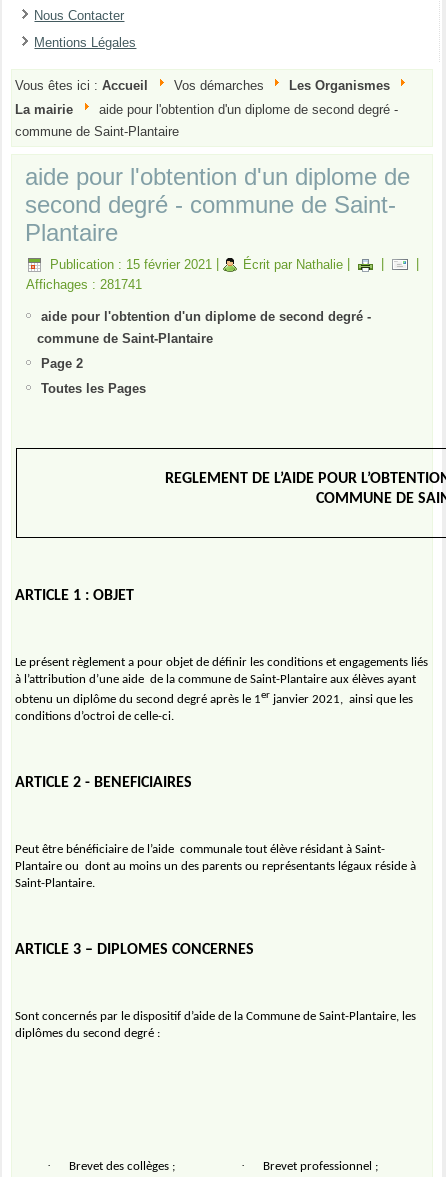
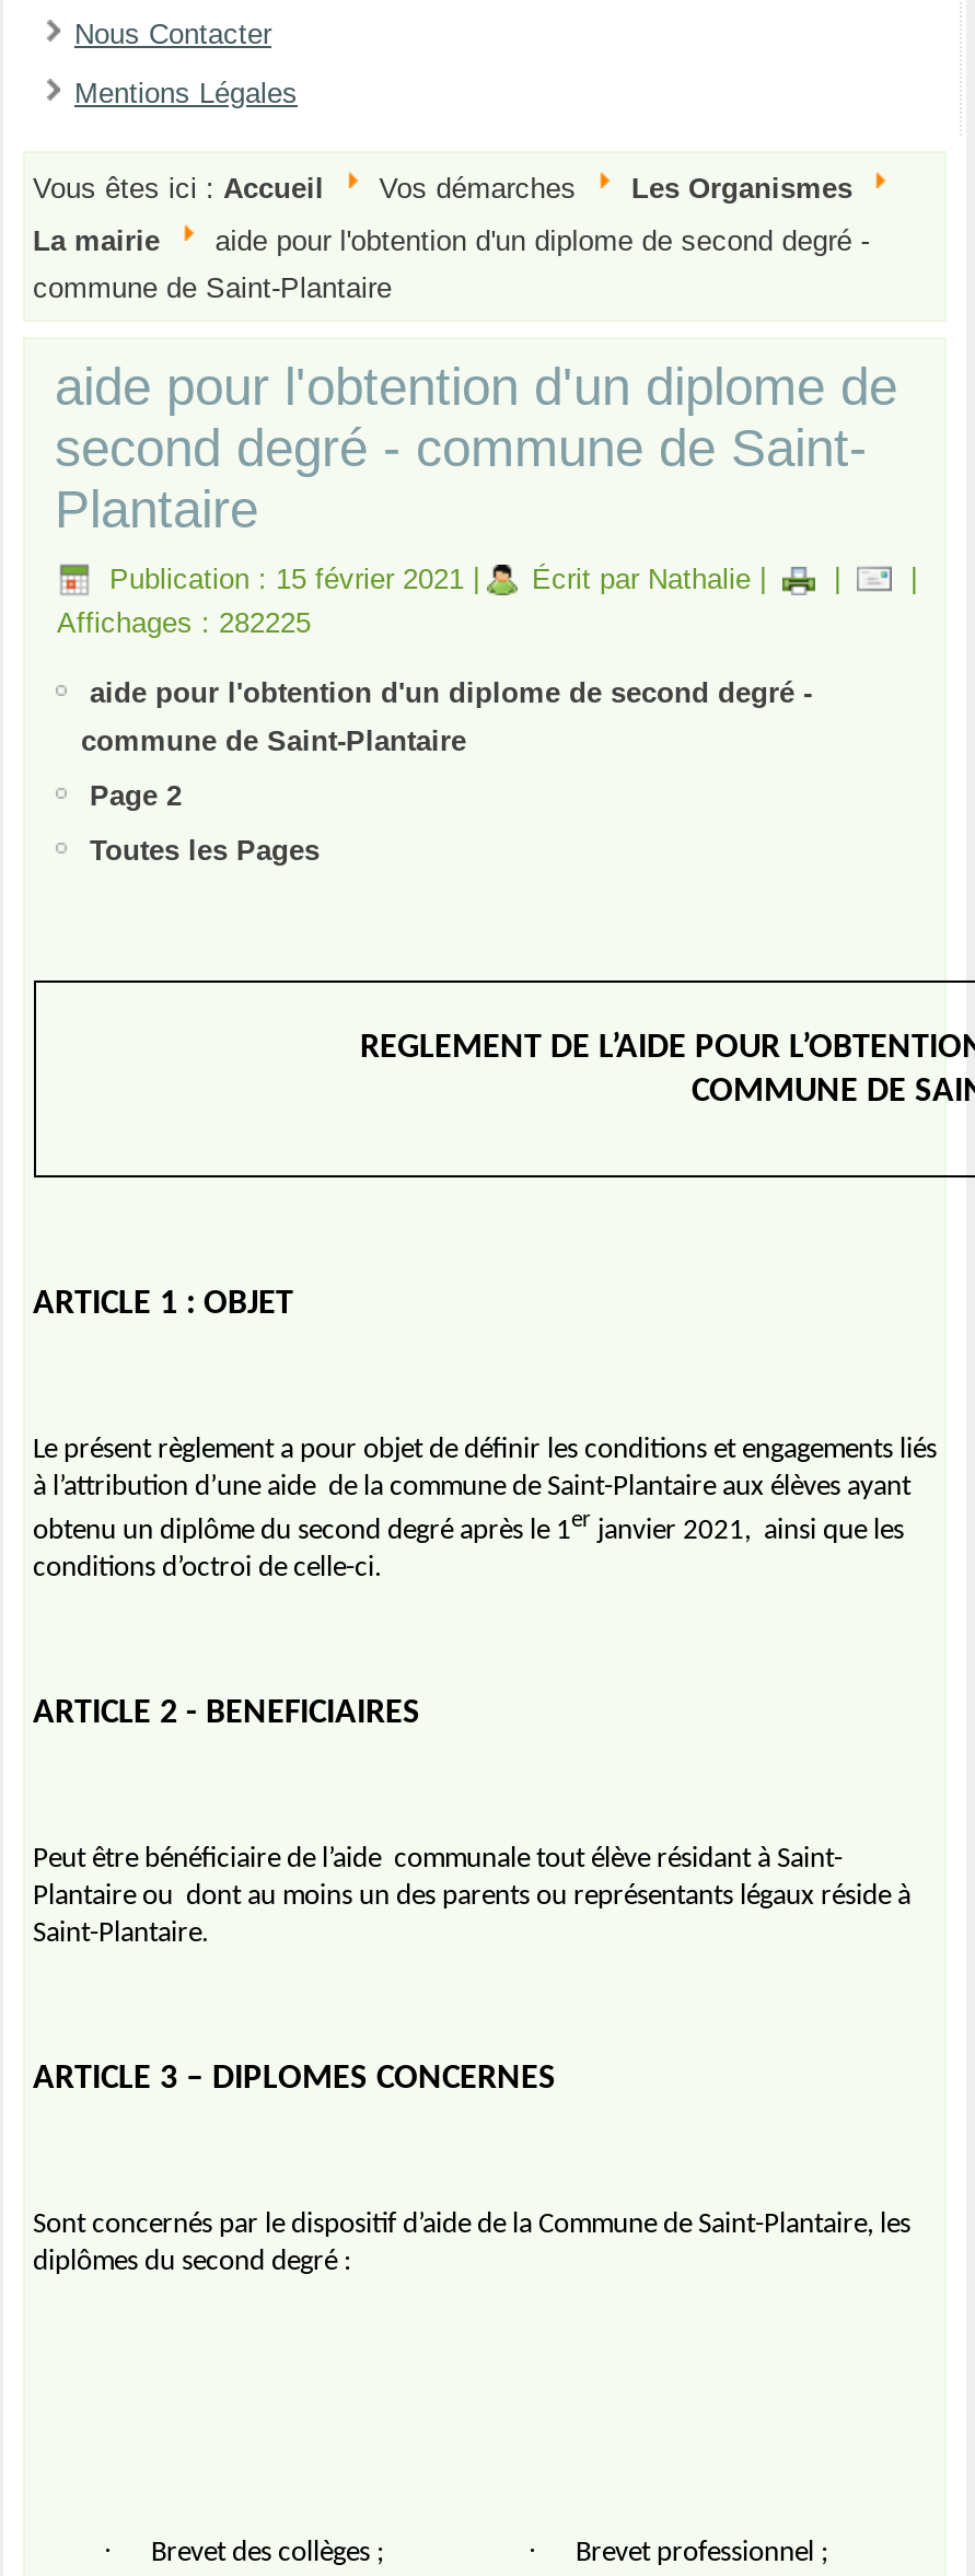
- Affichages : 281741
+ Affichages : 282225
